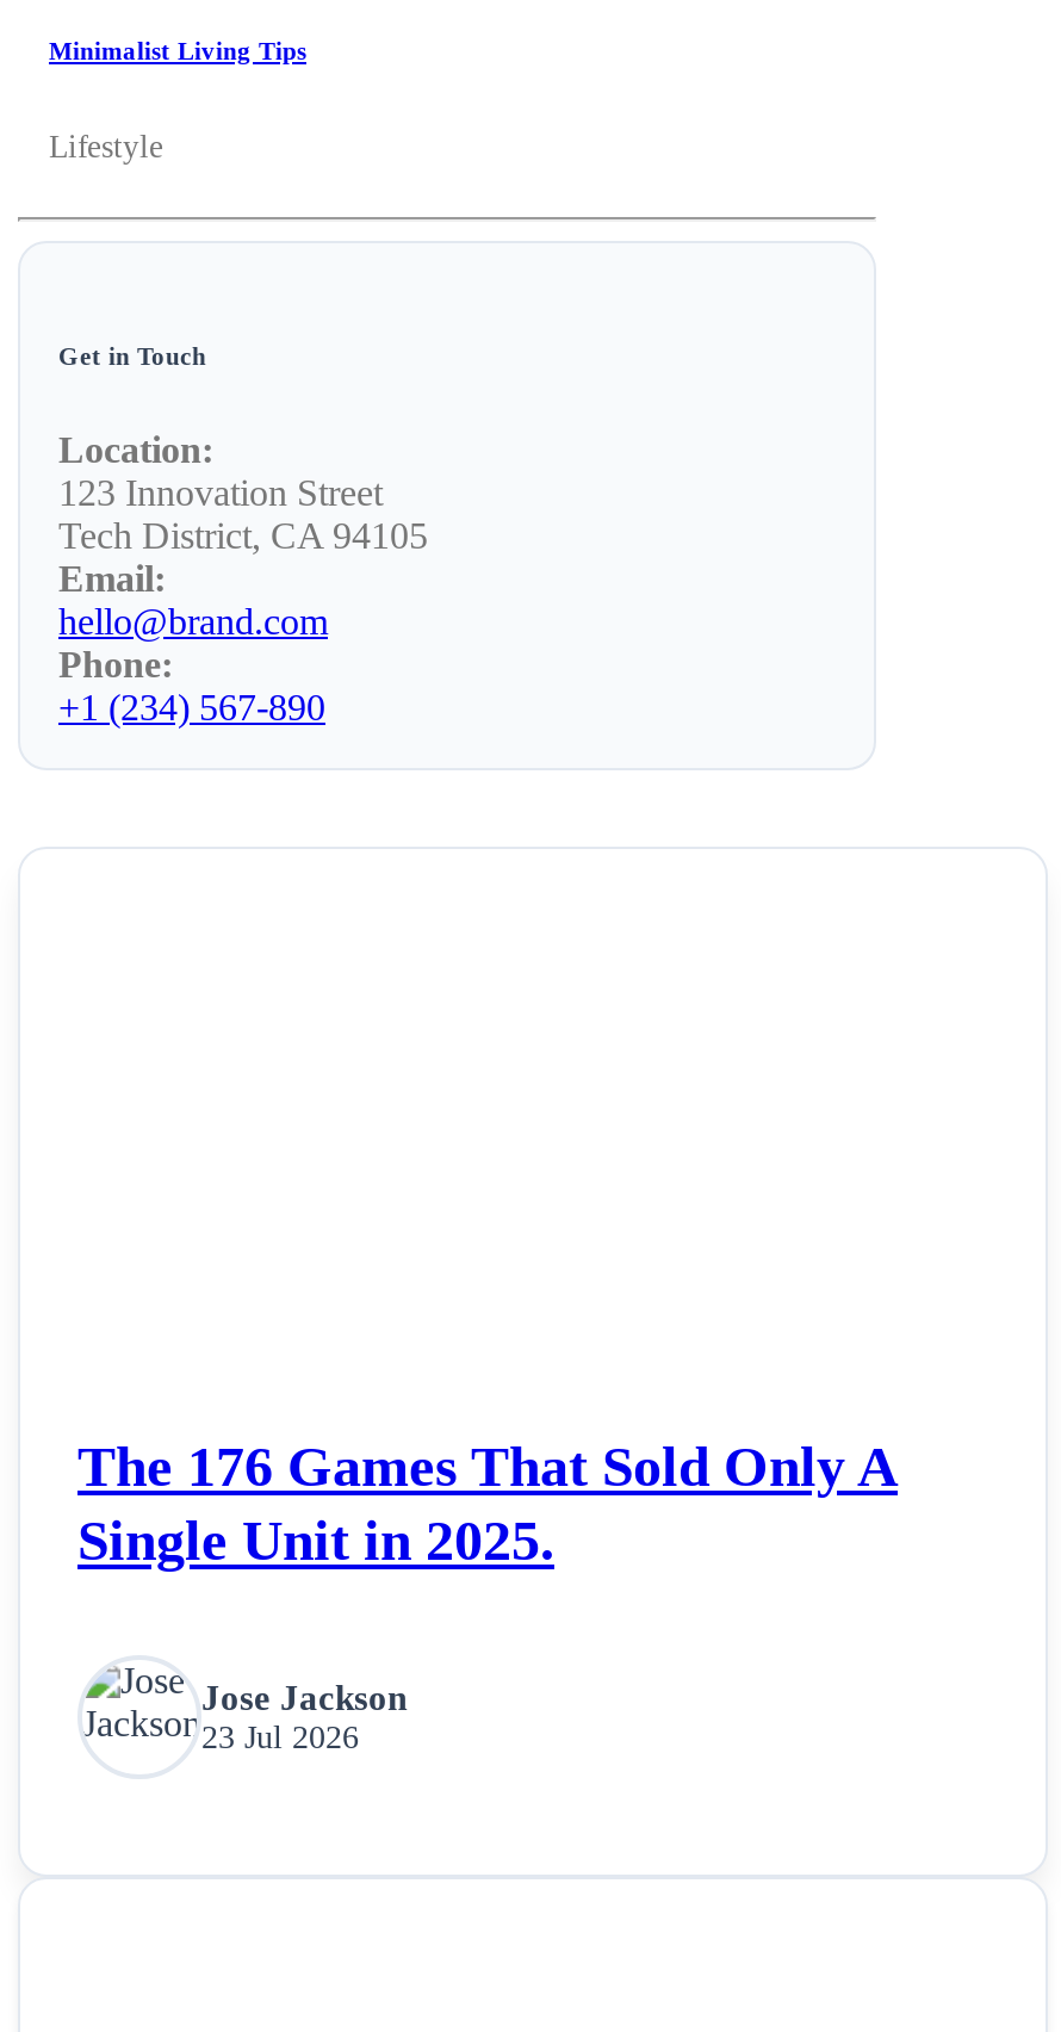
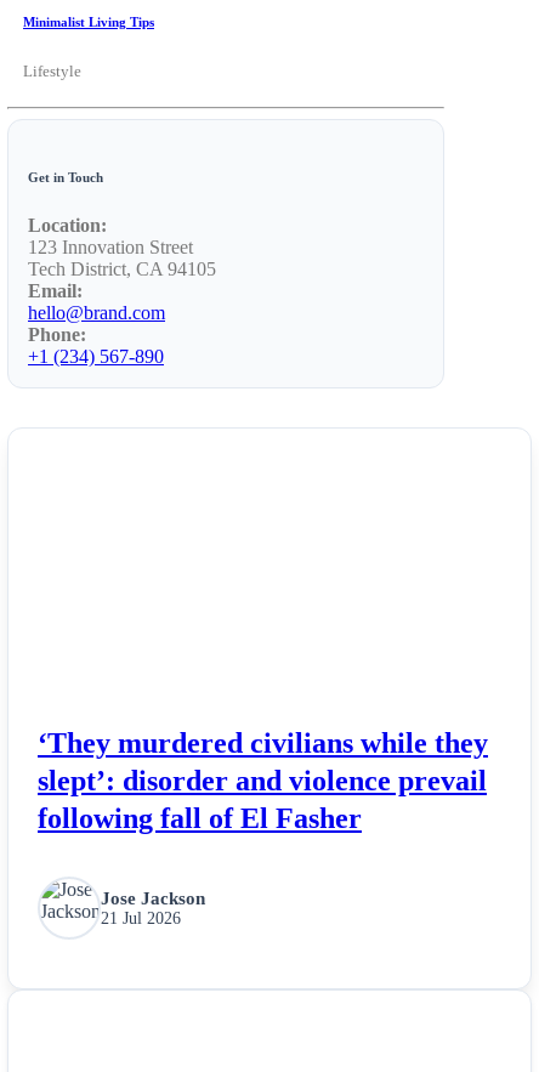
- The 176 Games That Sold Only A
- Single Unit in 2025.
+ ‘They murdered civilians while they
+ slept’: disorder and violence prevail
+ following fall of El Fasher

- 23 Jul 2026
+ 21 Jul 2026
